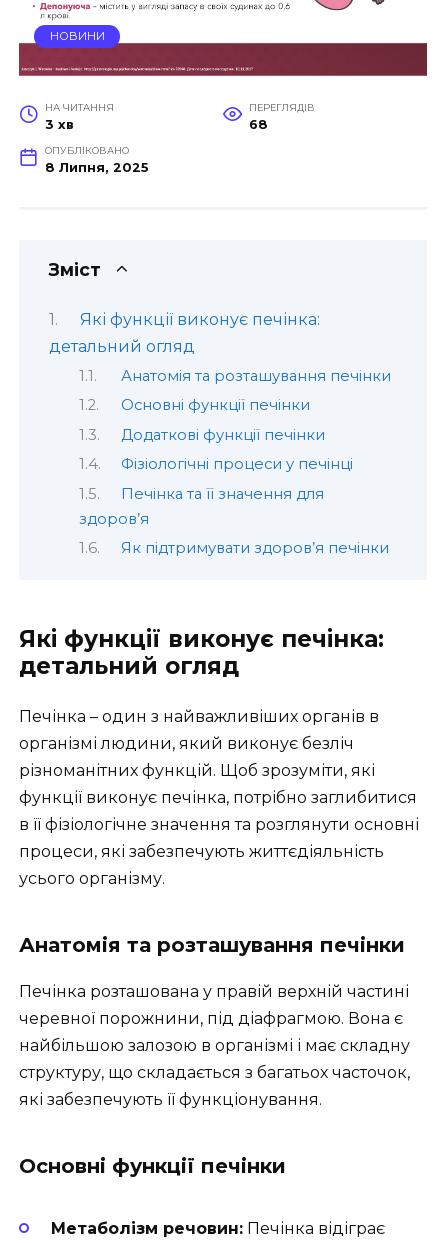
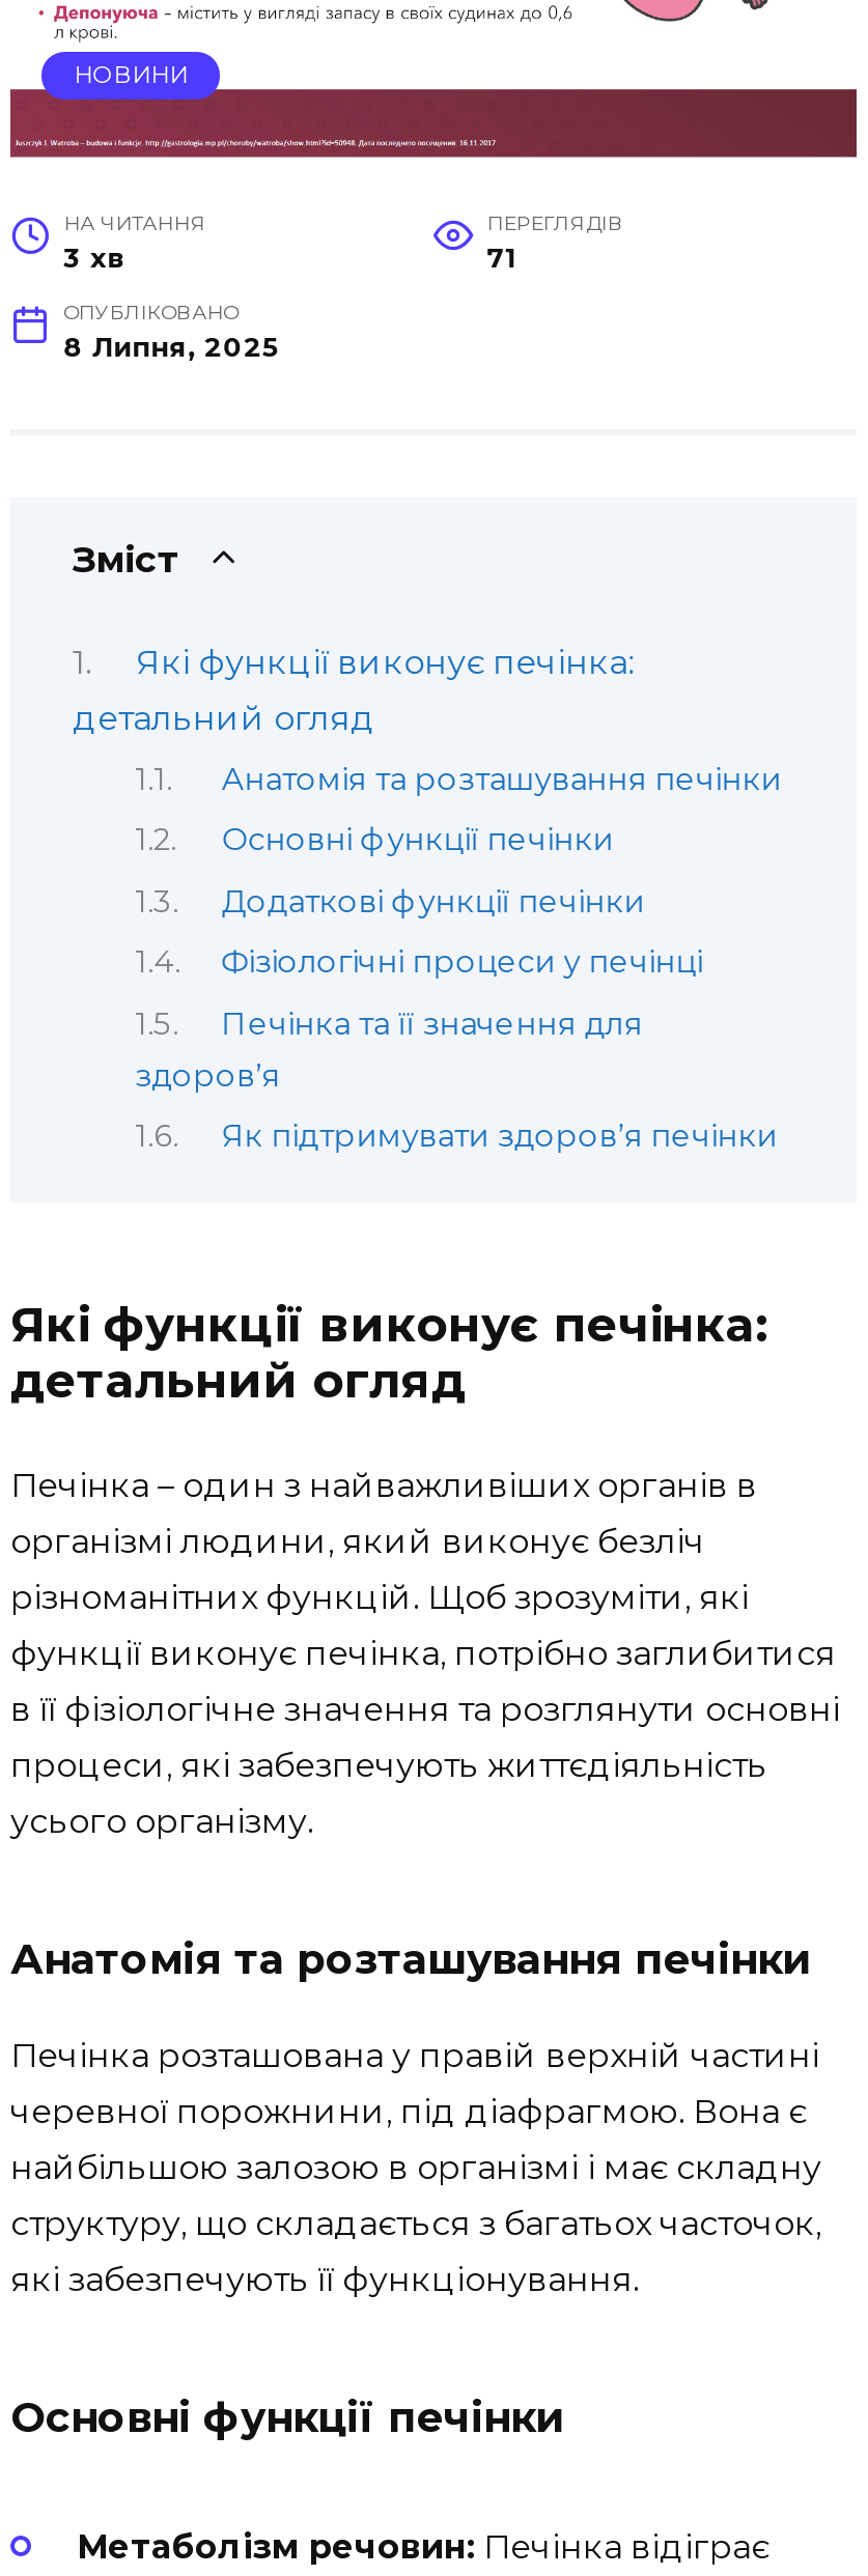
- 68
+ 71
